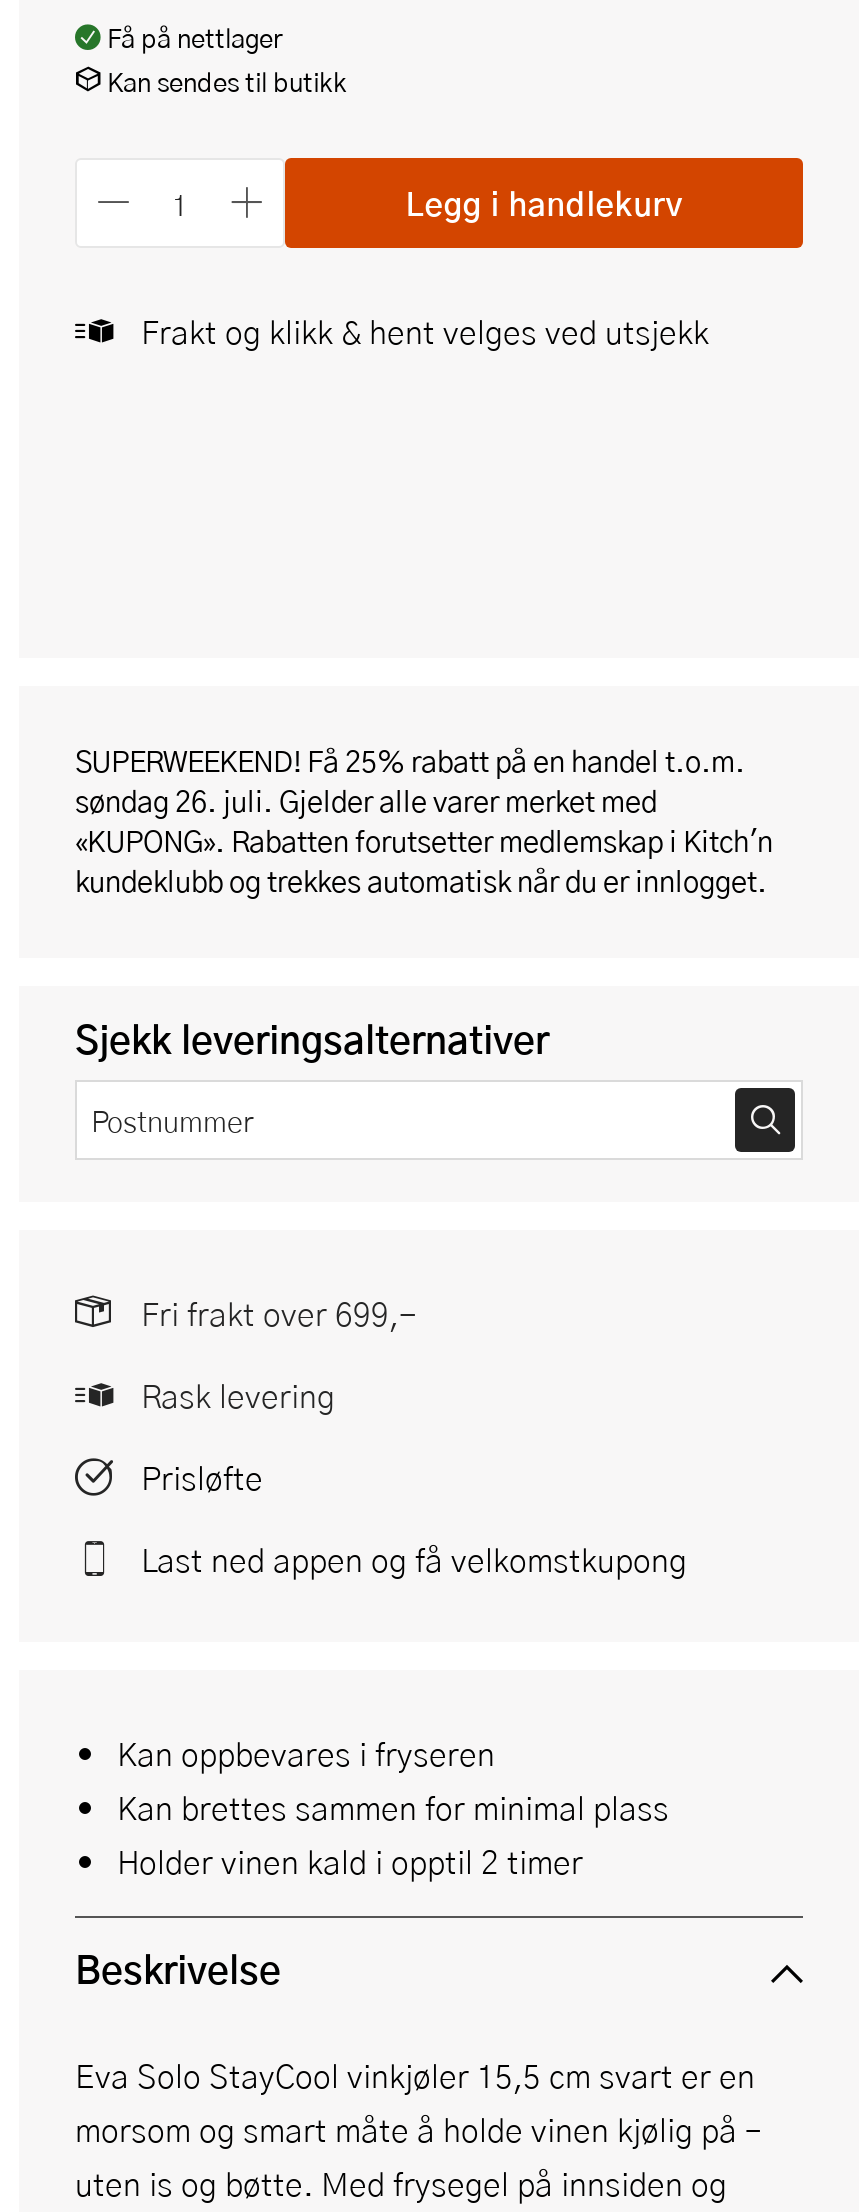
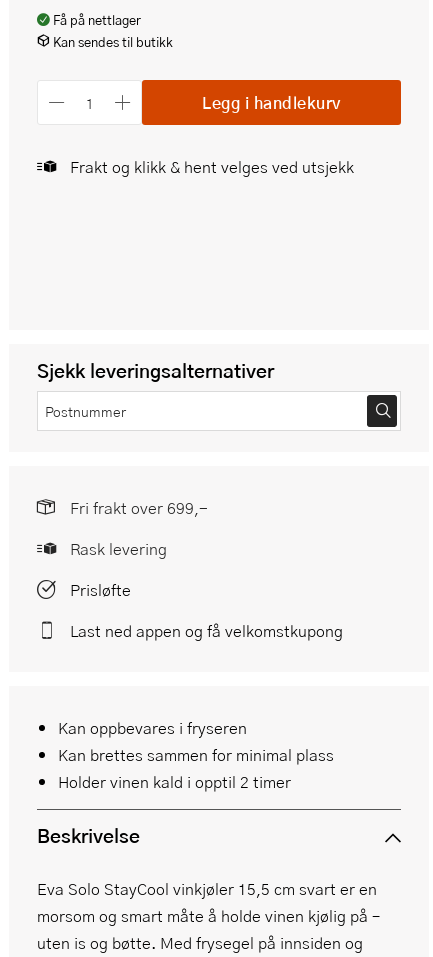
- SUPERWEEKEND! Få 25% rabatt på en handel t.o.m.
- søndag 26. juli. Gjelder alle varer merket med
- «KUPONG». Rabatten forutsetter medlemskap i Kitch'n
- kundeklubb og trekkes automatisk når du er innlogget.
